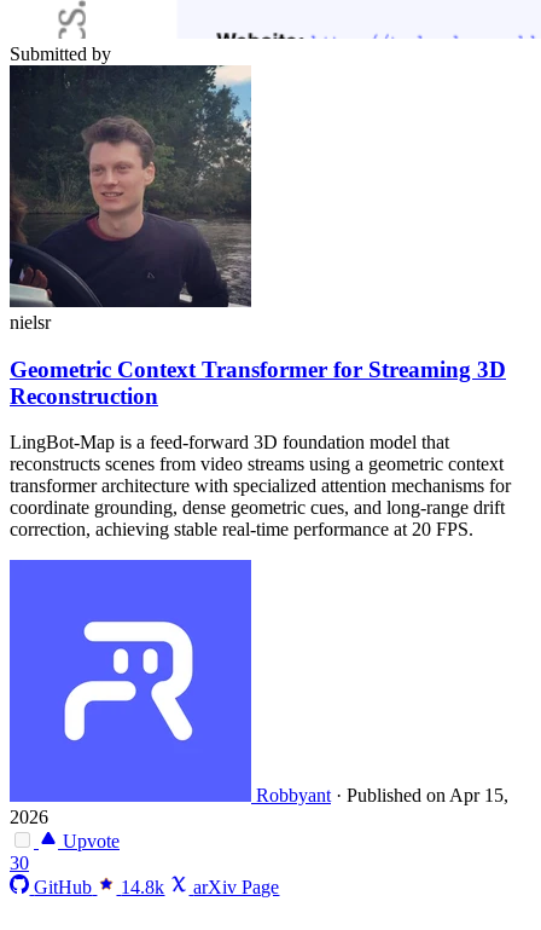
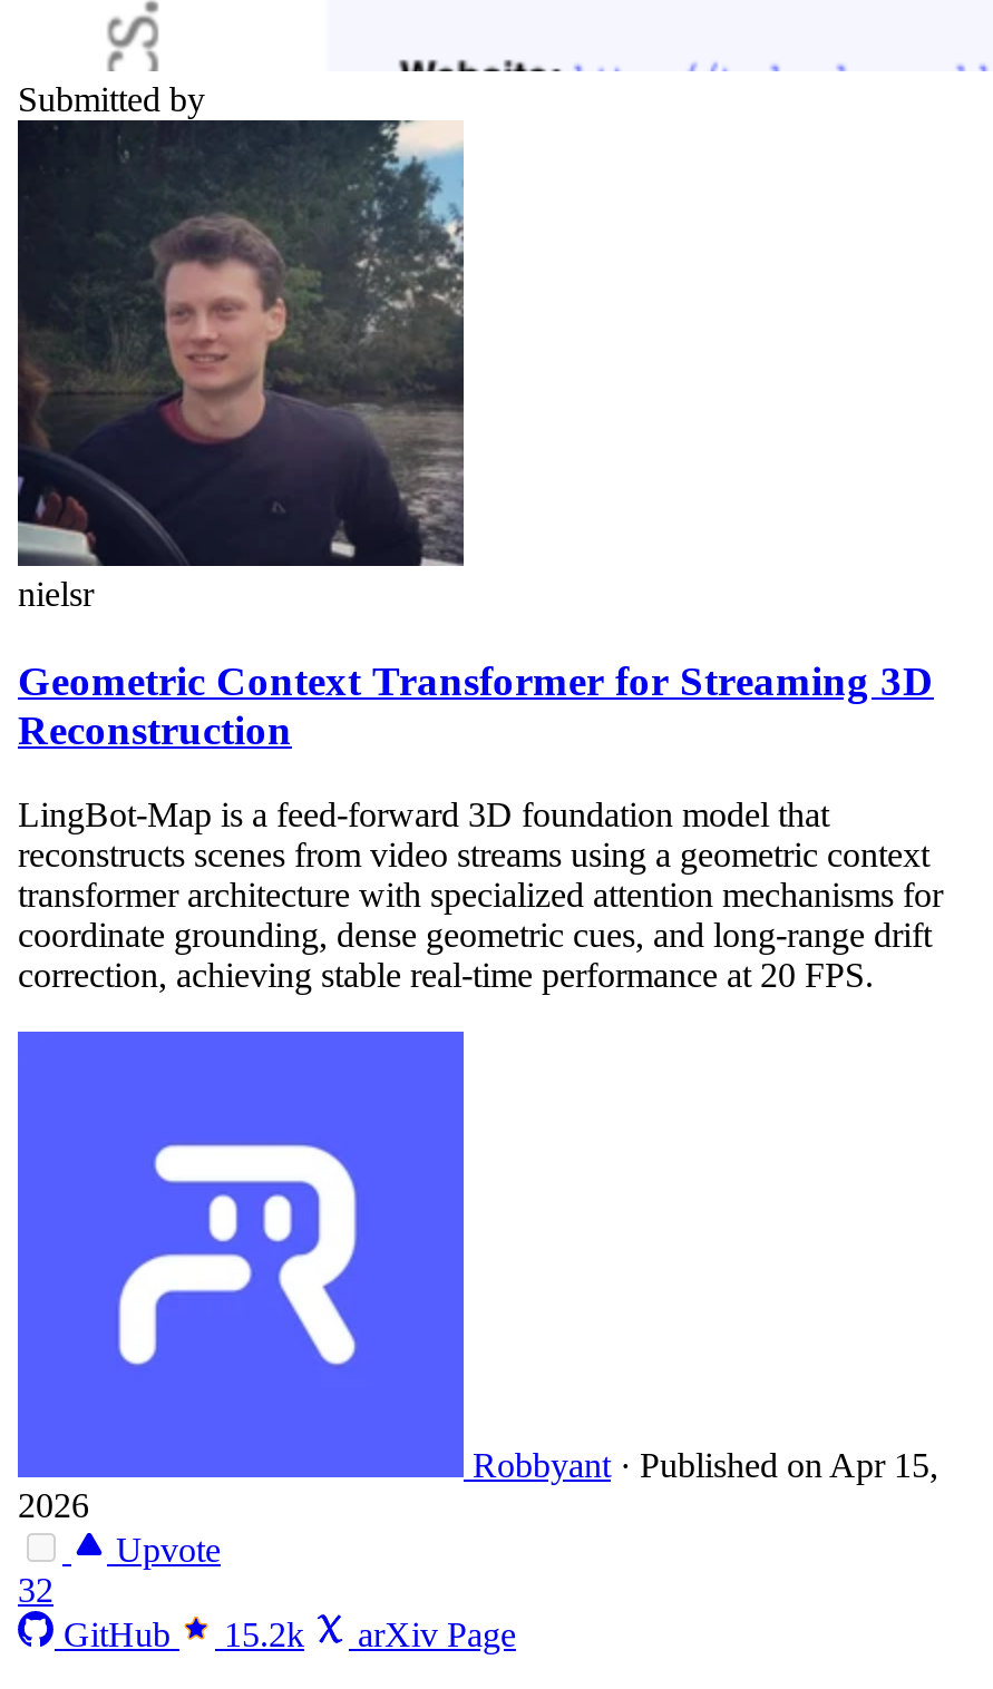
- 30
+ 32

- GitHub 14.8k arXiv Page
+ GitHub 15.2k arXiv Page
